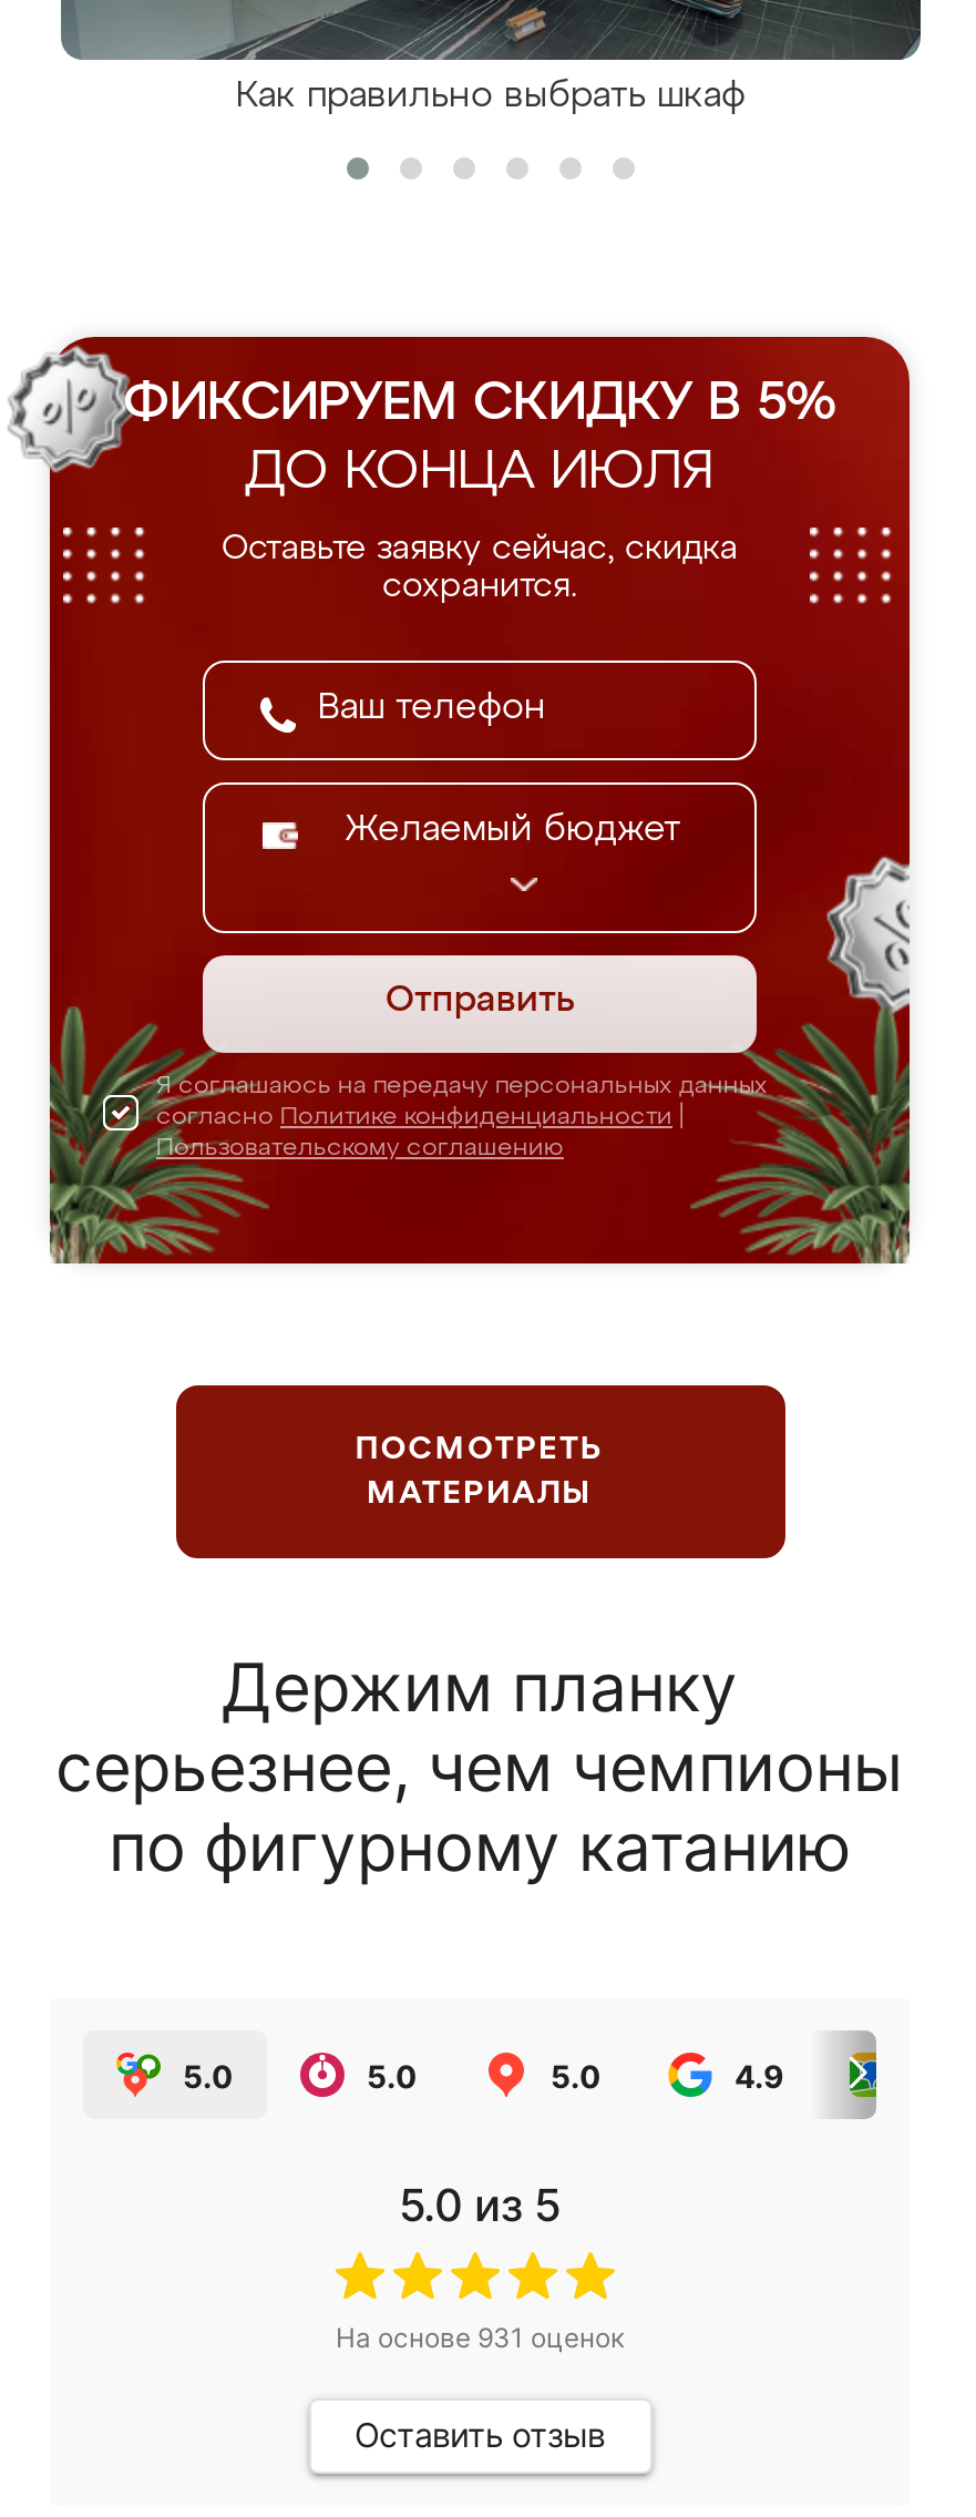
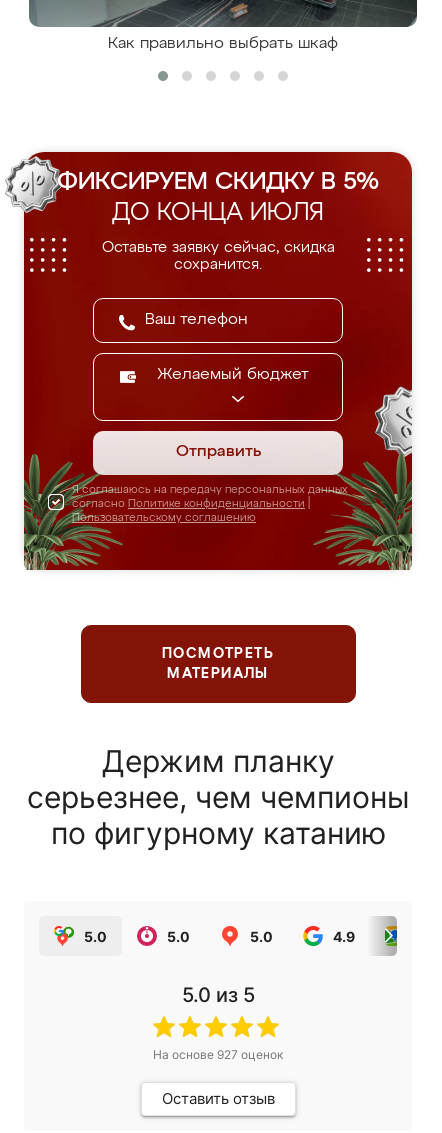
- На основе 931 оценок
+ На основе 927 оценок
